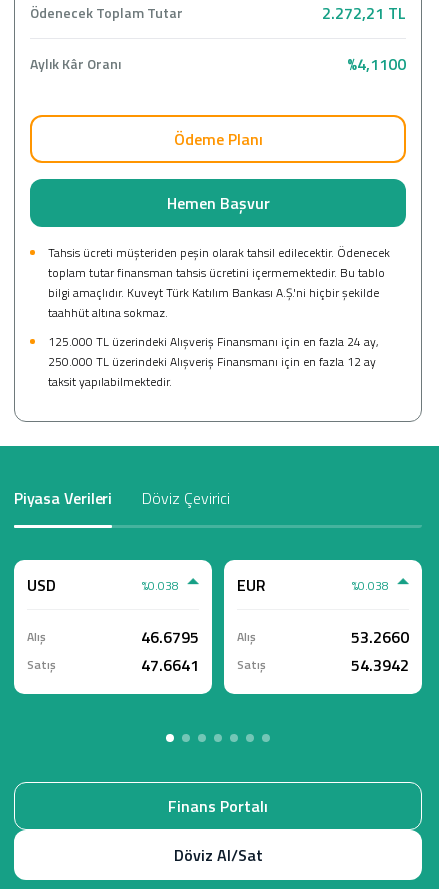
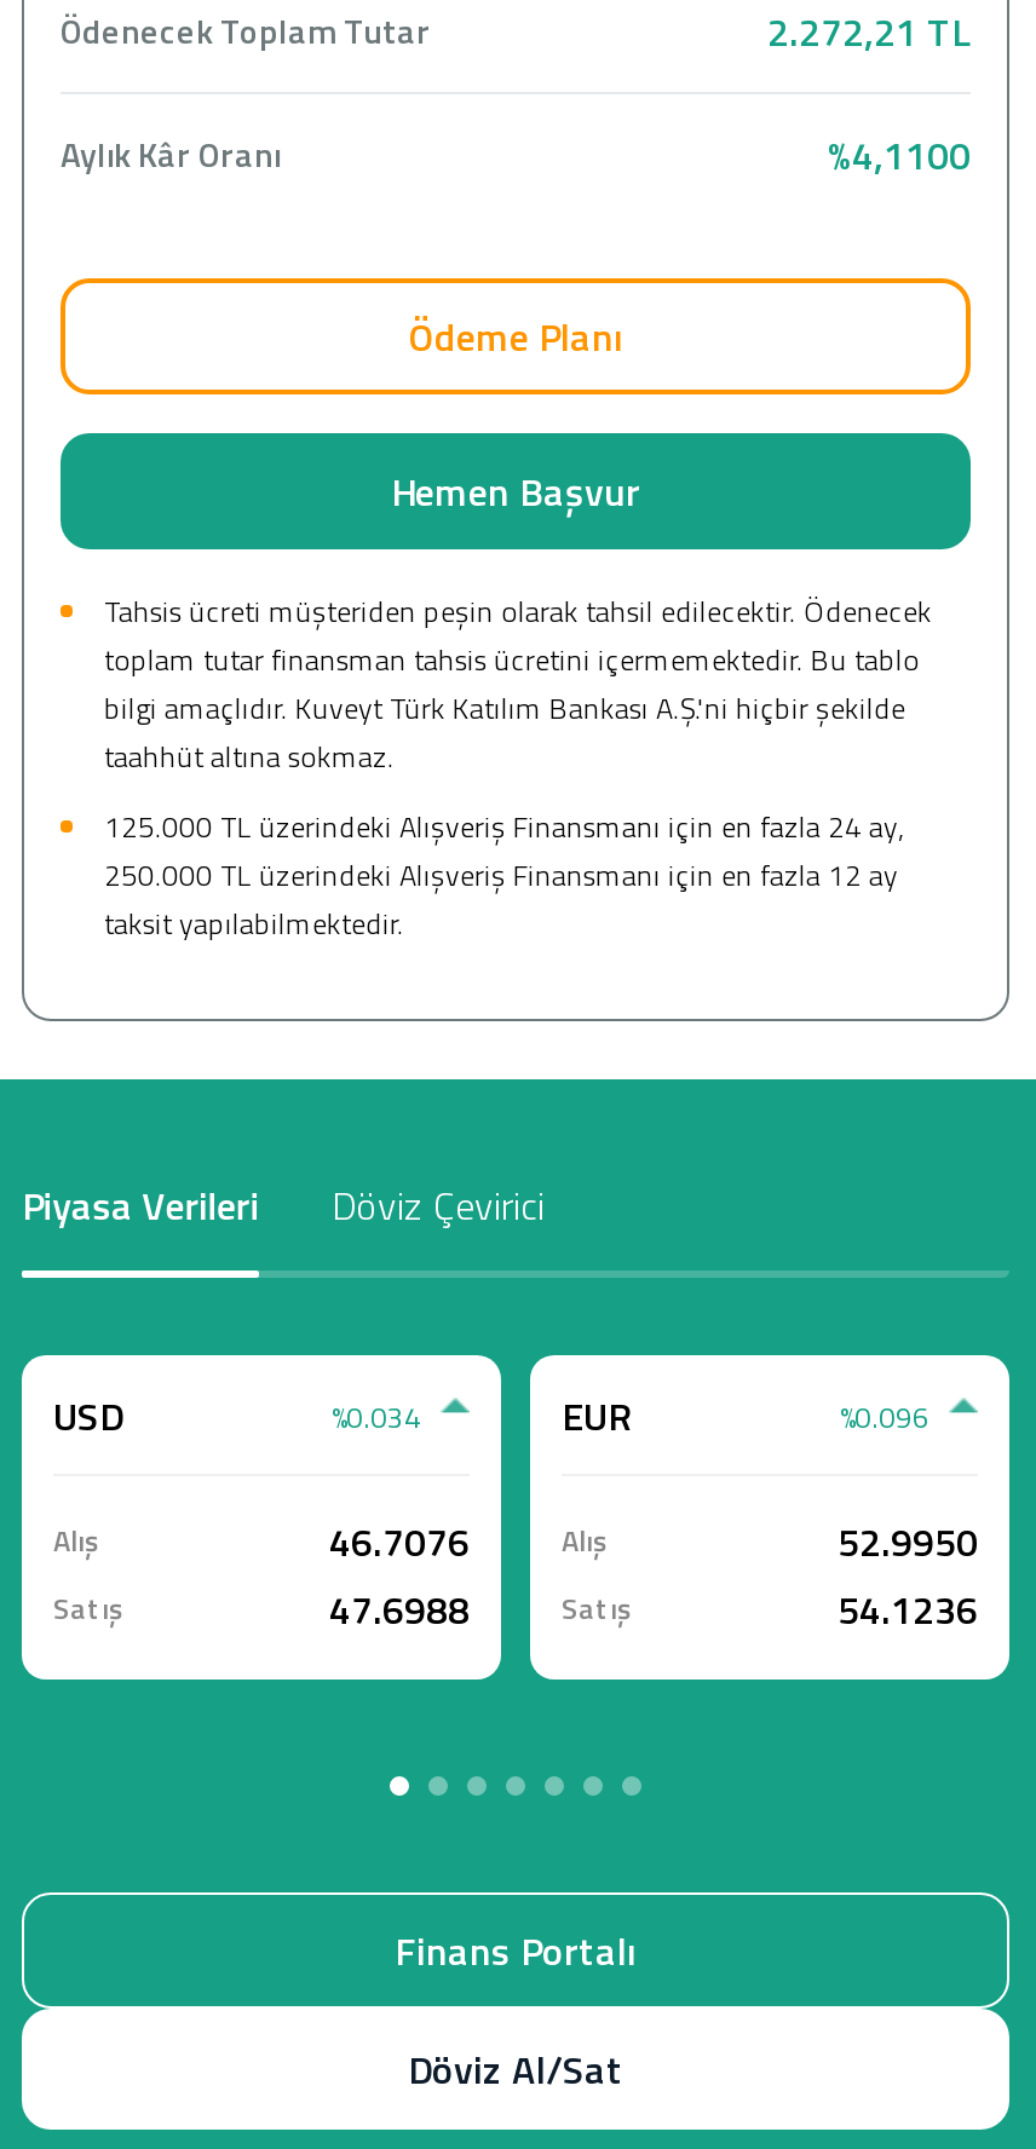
- %0.038
+ %0.034

- %0.038
+ %0.096

- 46.6795 Alış
+ 46.7076 Alış

- 53.2660
+ 52.9950

- 47.6641 Satış
+ 47.6988 Satış

- 54.3942
+ 54.1236
